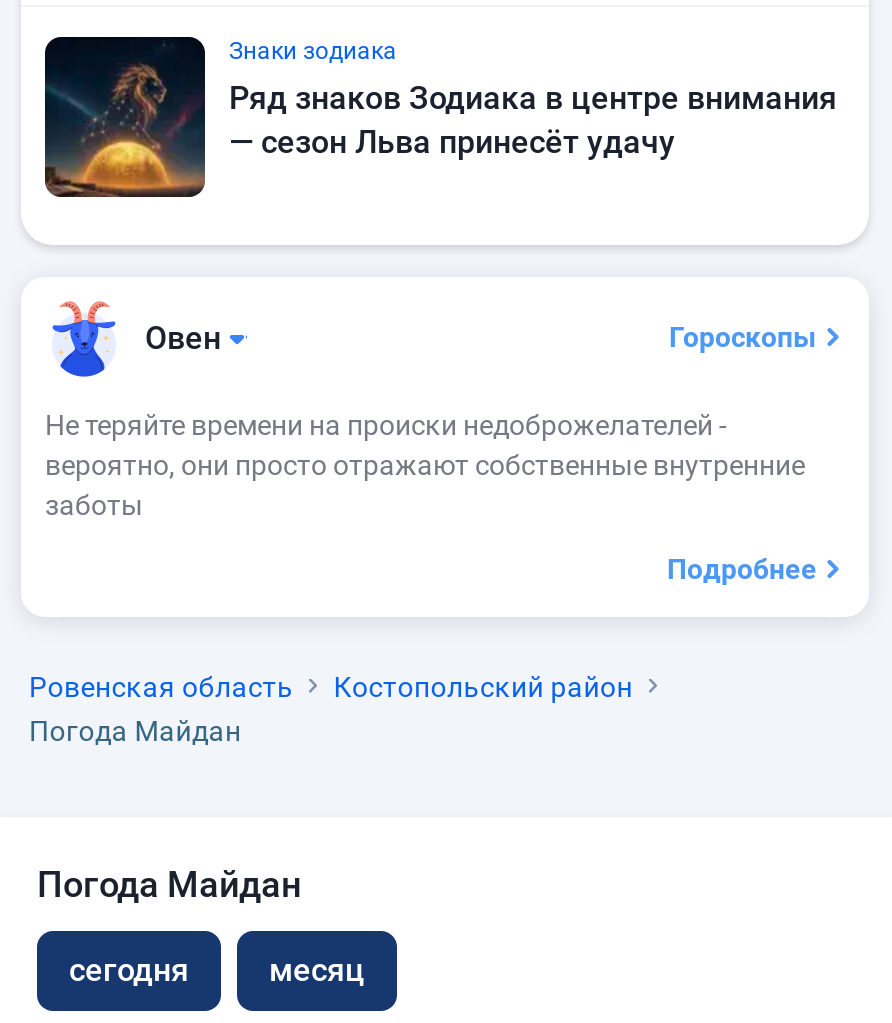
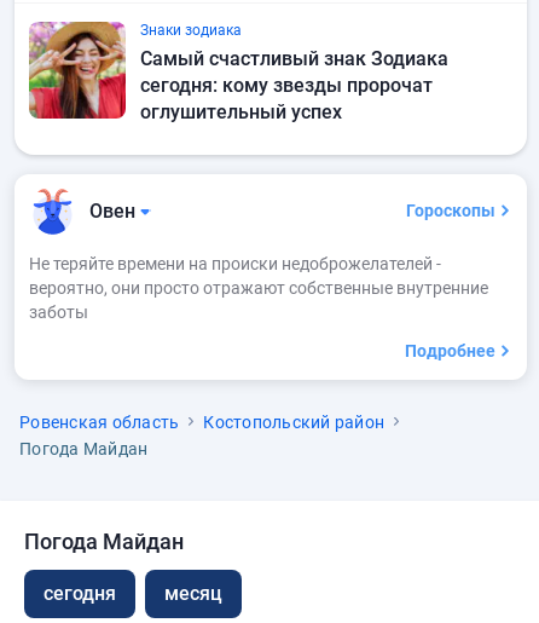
- [image]
- Ряд знаков Зодиака в центре внимания
- — сезон Льва принесёт удачу
+ [image]
+ Самый счастливый знак Зодиака
+ сегодня: кому звезды пророчат
+ оглушительный успех
